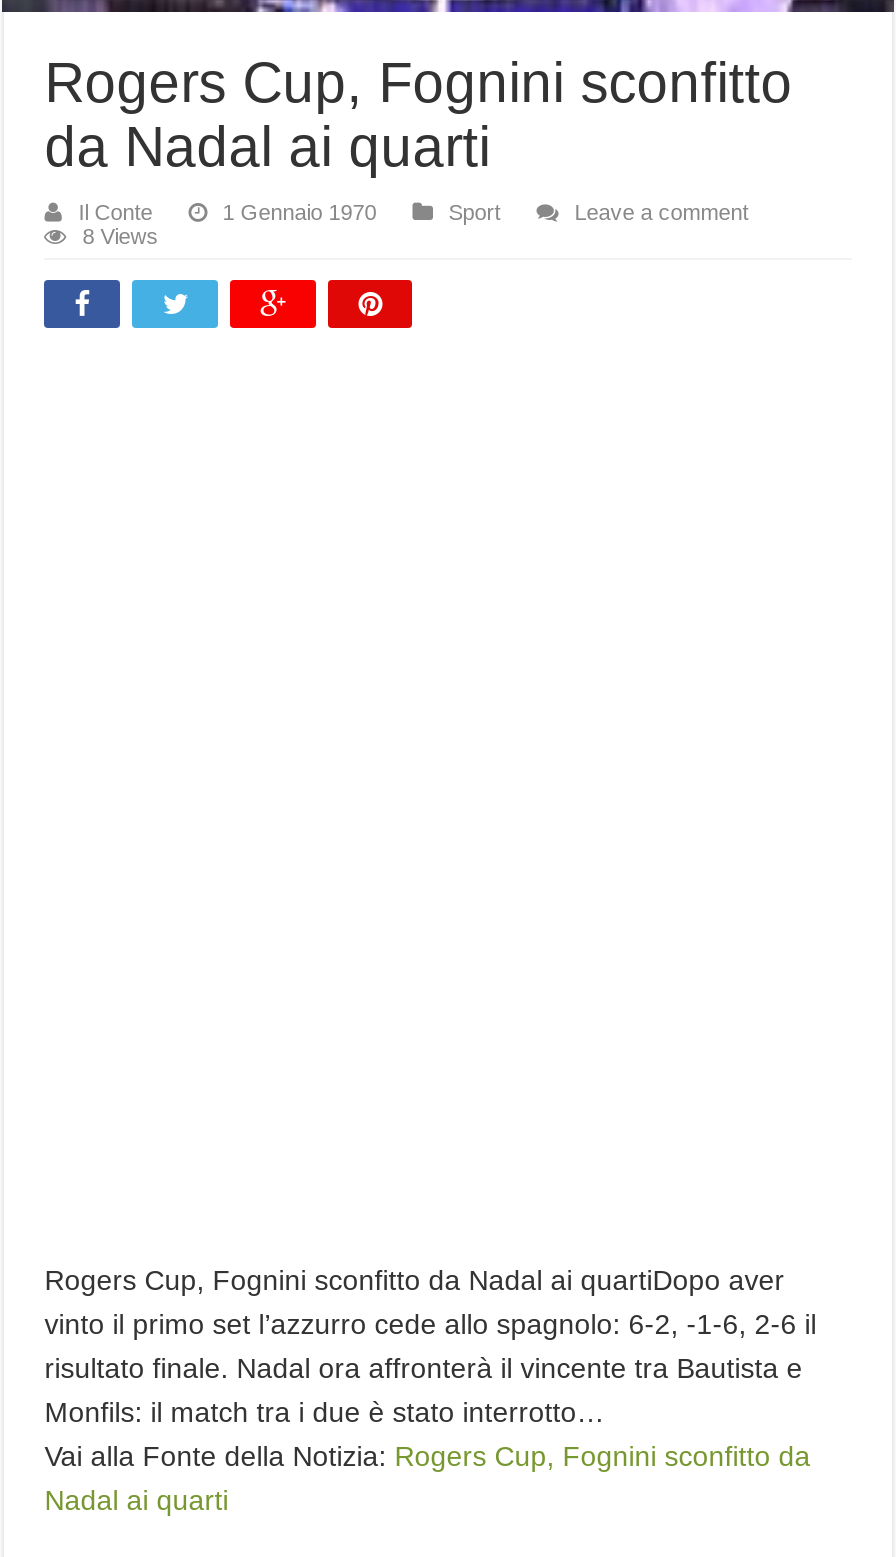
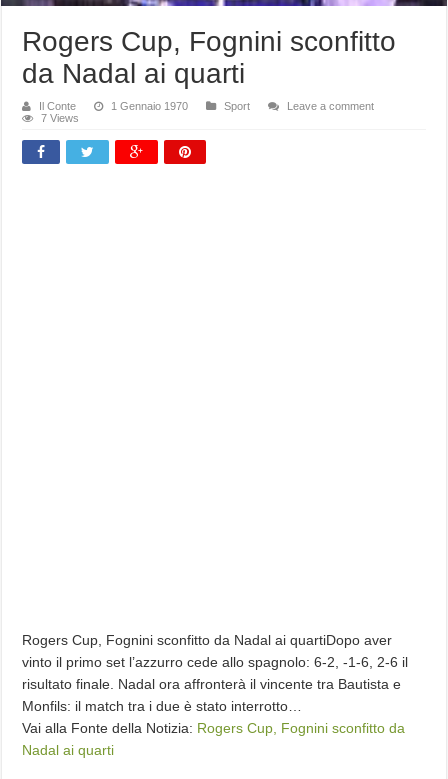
- 8 Views
+ 7 Views
